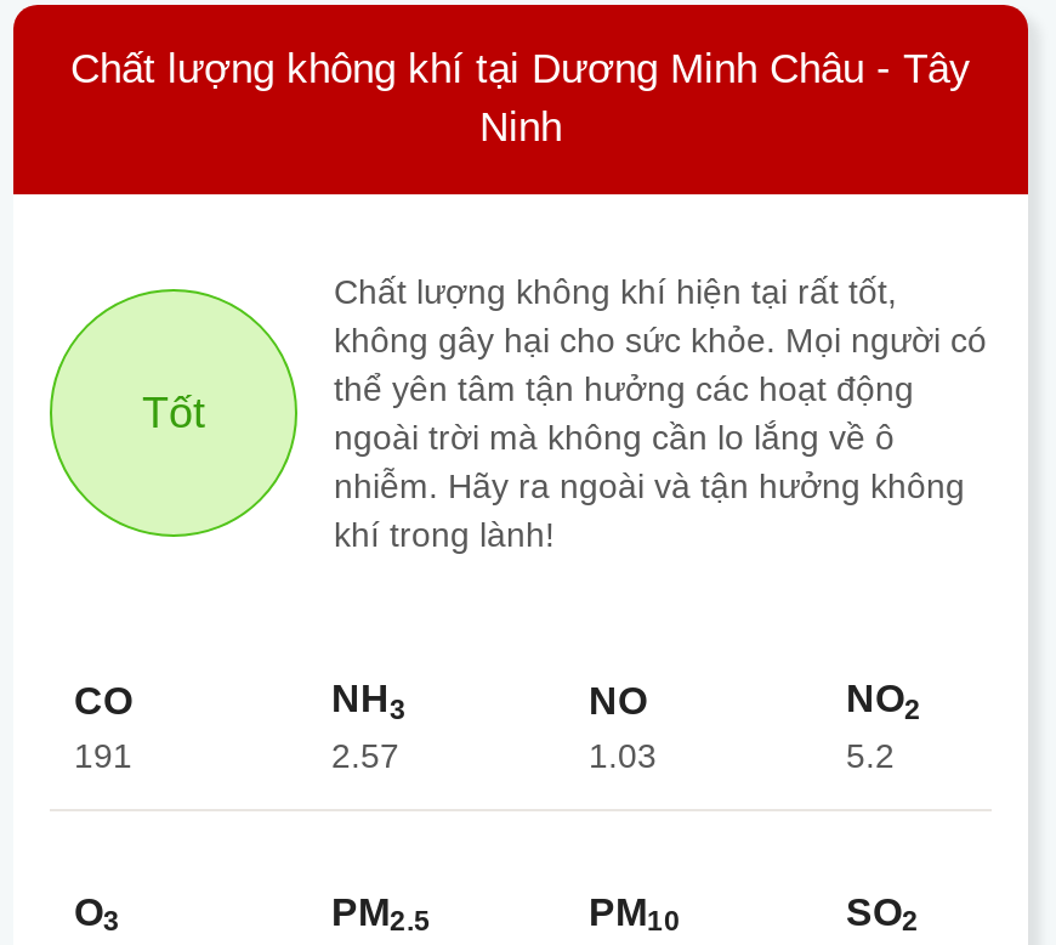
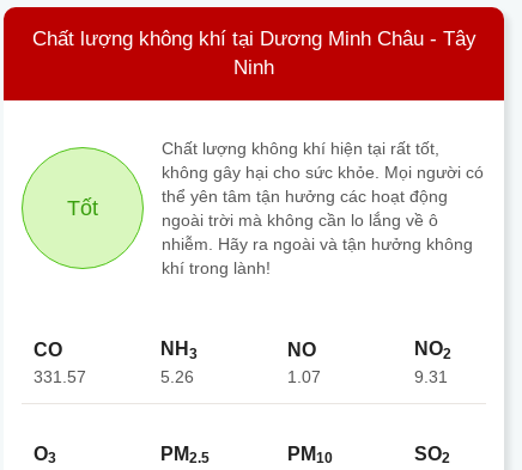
- 191
+ 331.57

- 2.57
+ 5.26

- 1.03
+ 1.07

- 5.2
+ 9.31
